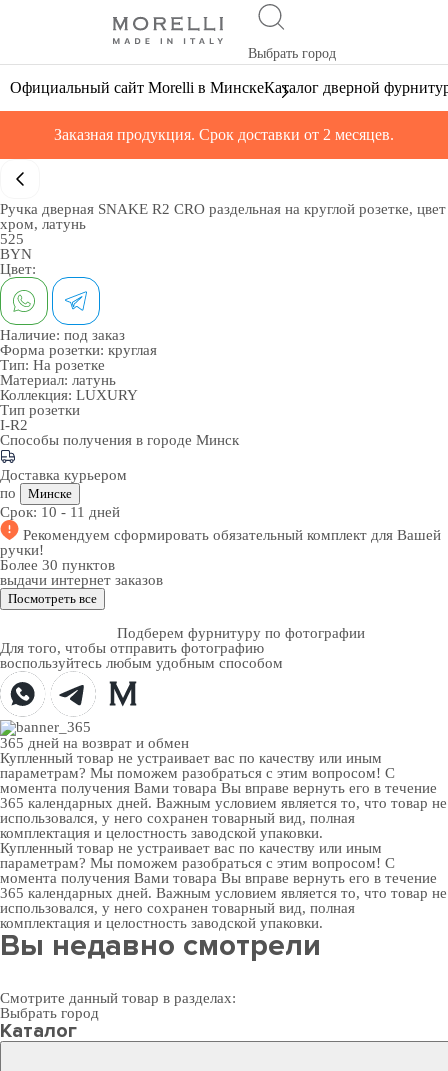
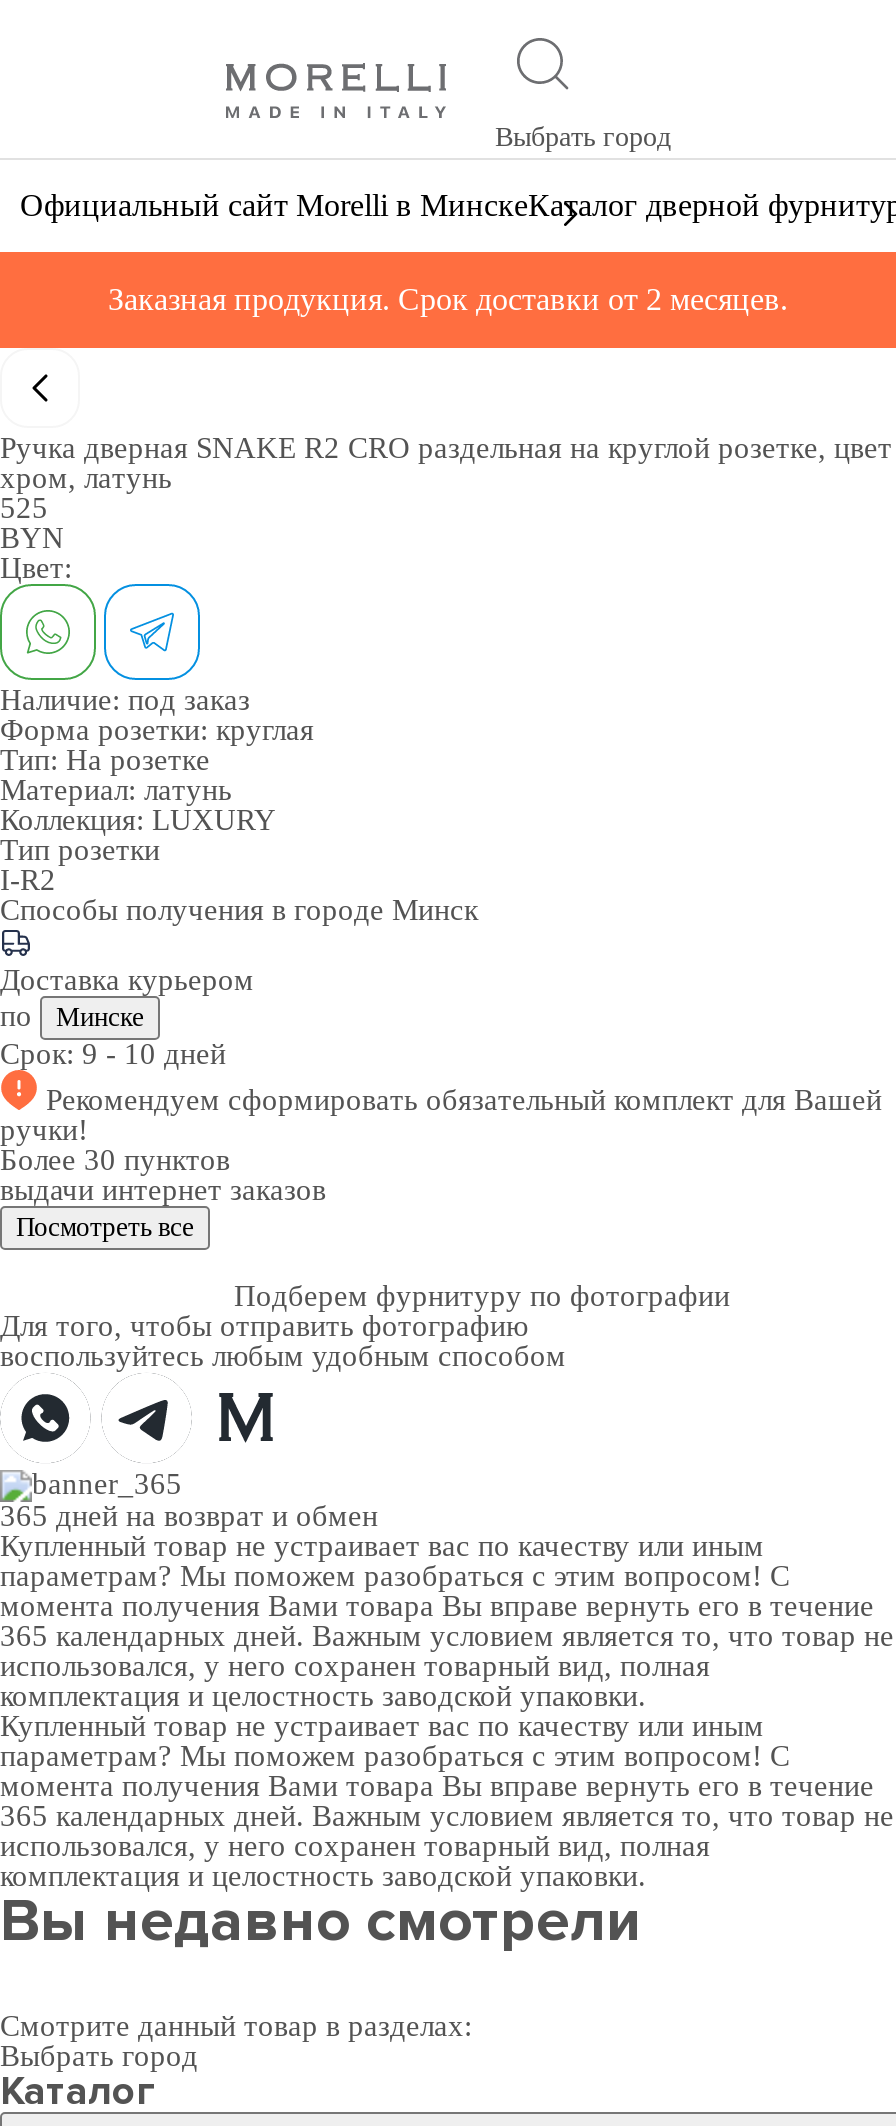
- Срок:10 - 11 дней
+ Срок:9 - 10 дней
